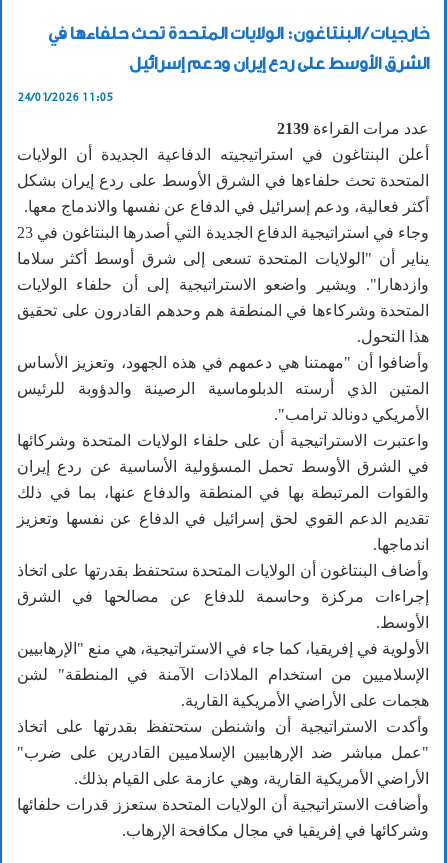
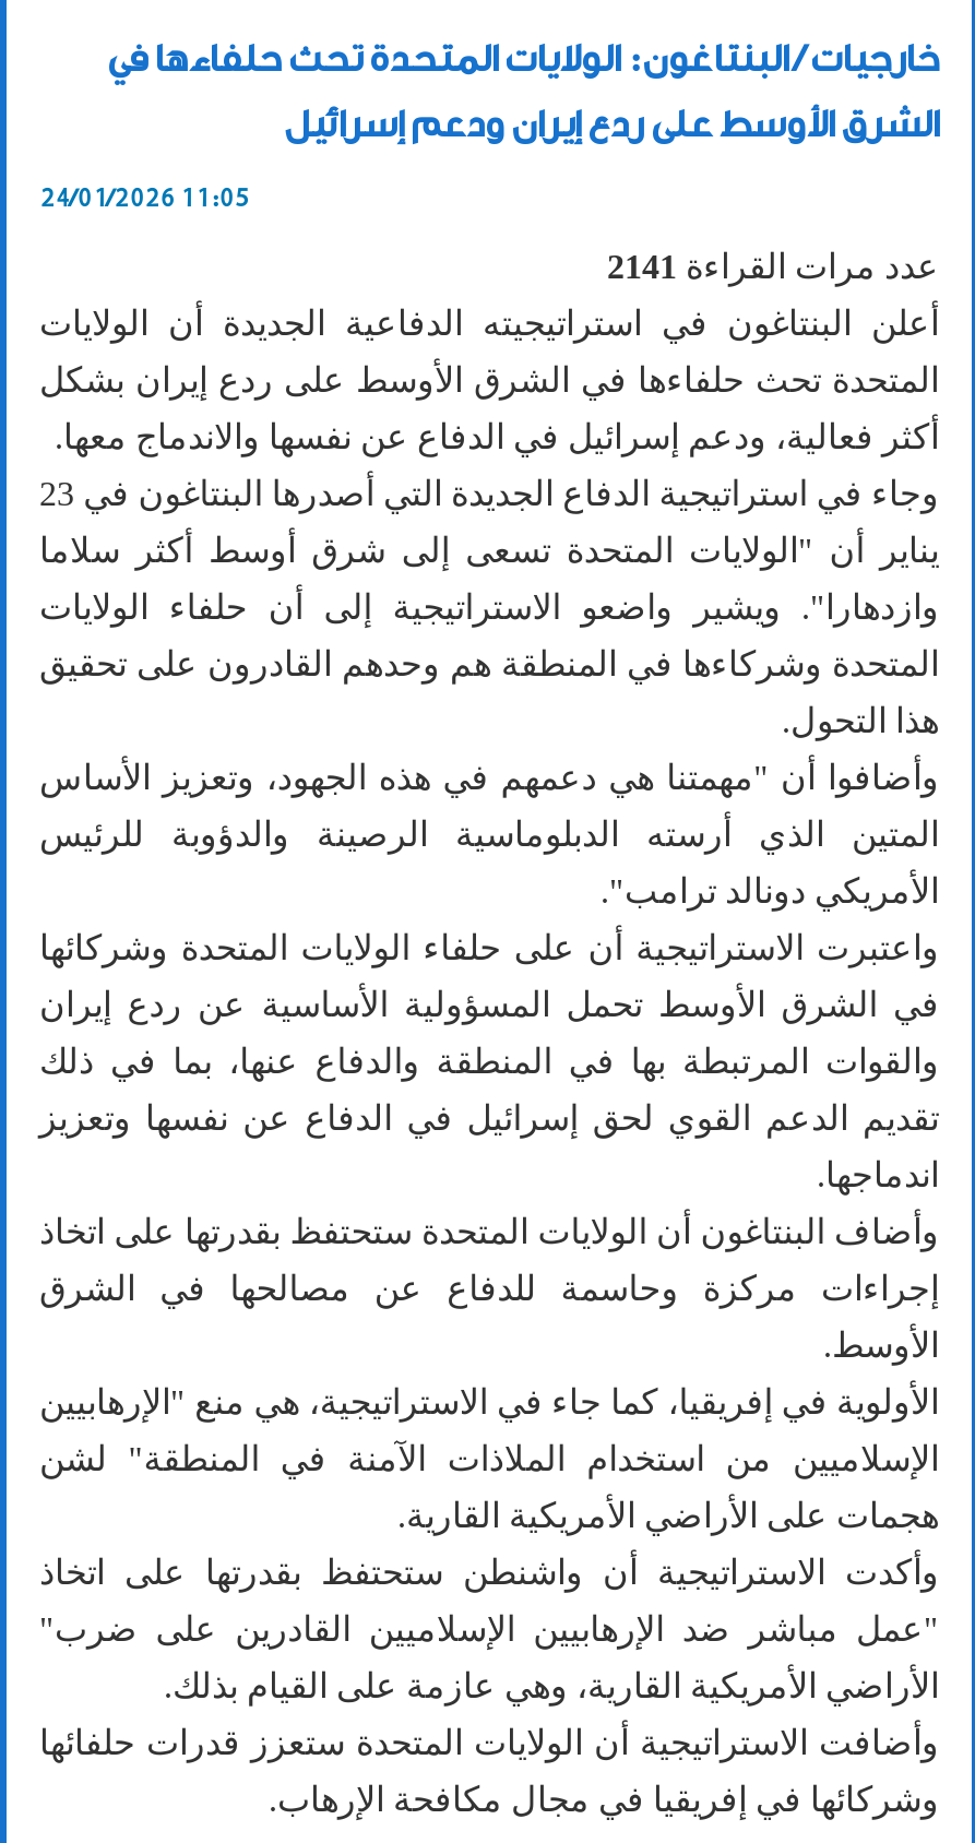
- عدد مرات القراءة 2139
+ عدد مرات القراءة 2141
